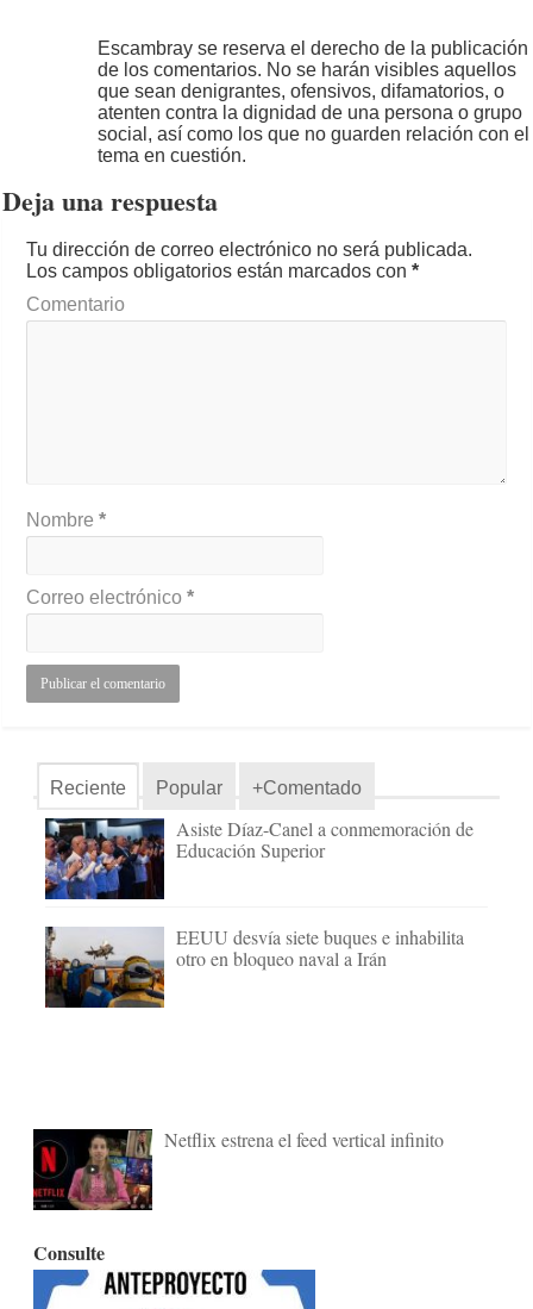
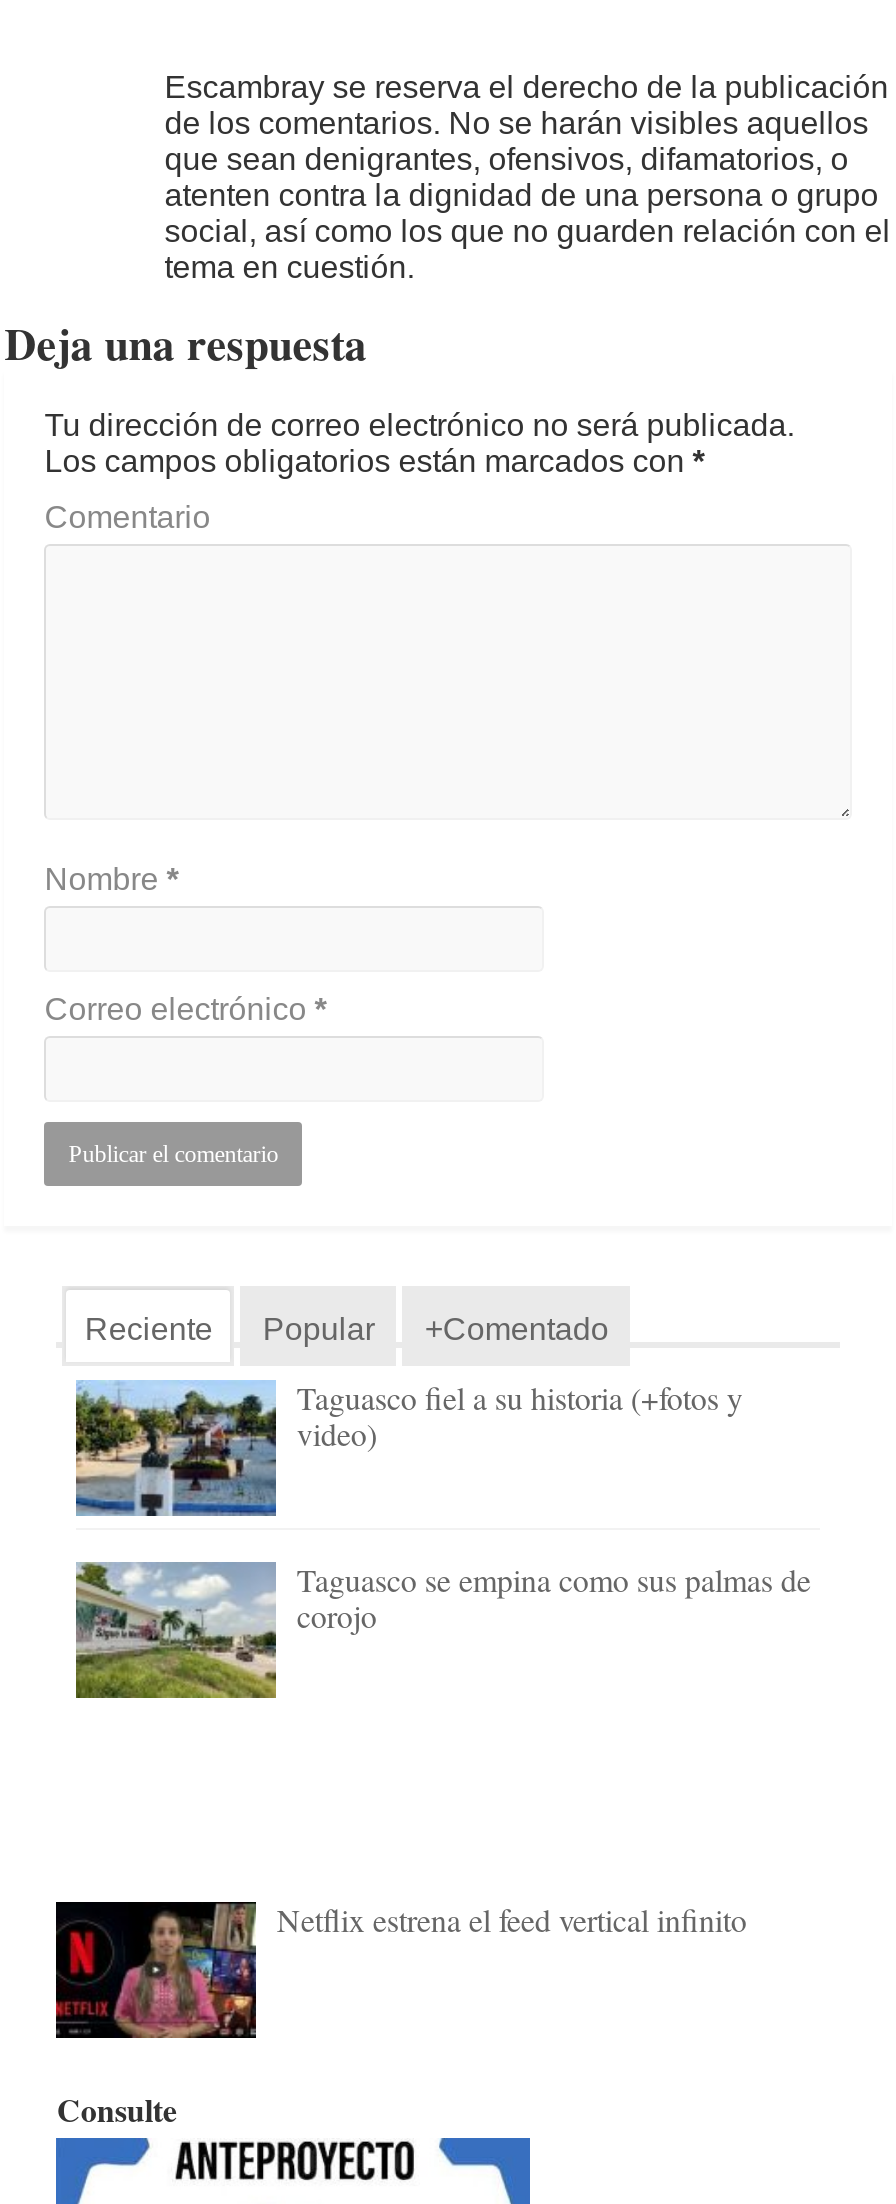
- [image]
- Asiste Díaz-Canel a conmemoración de
- Educación Superior
+ [image]
+ Taguasco fiel a su historia (+fotos y
+ video)

- [image]
- EEUU desvía siete buques e inhabilita
- otro en bloqueo naval a Irán
+ [image]
+ Taguasco se empina como sus palmas de
+ corojo
